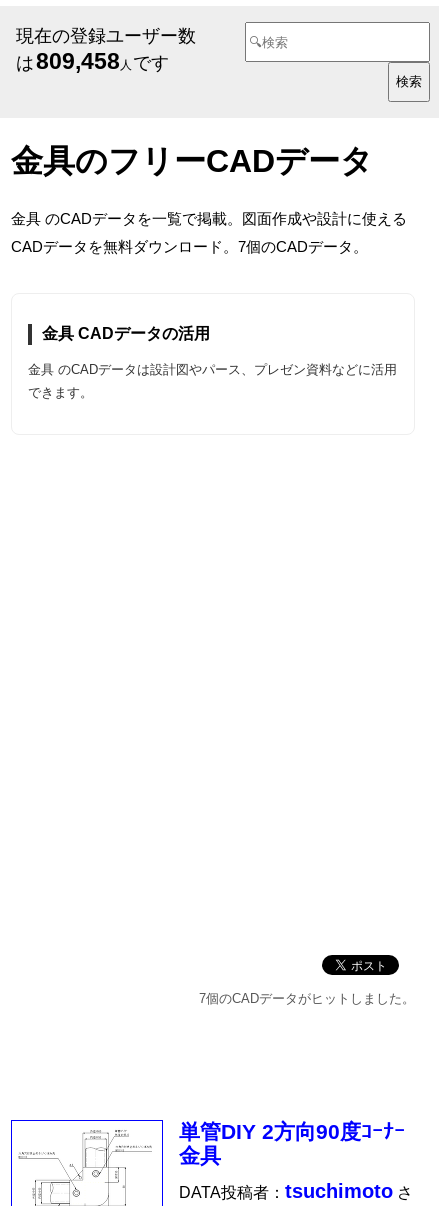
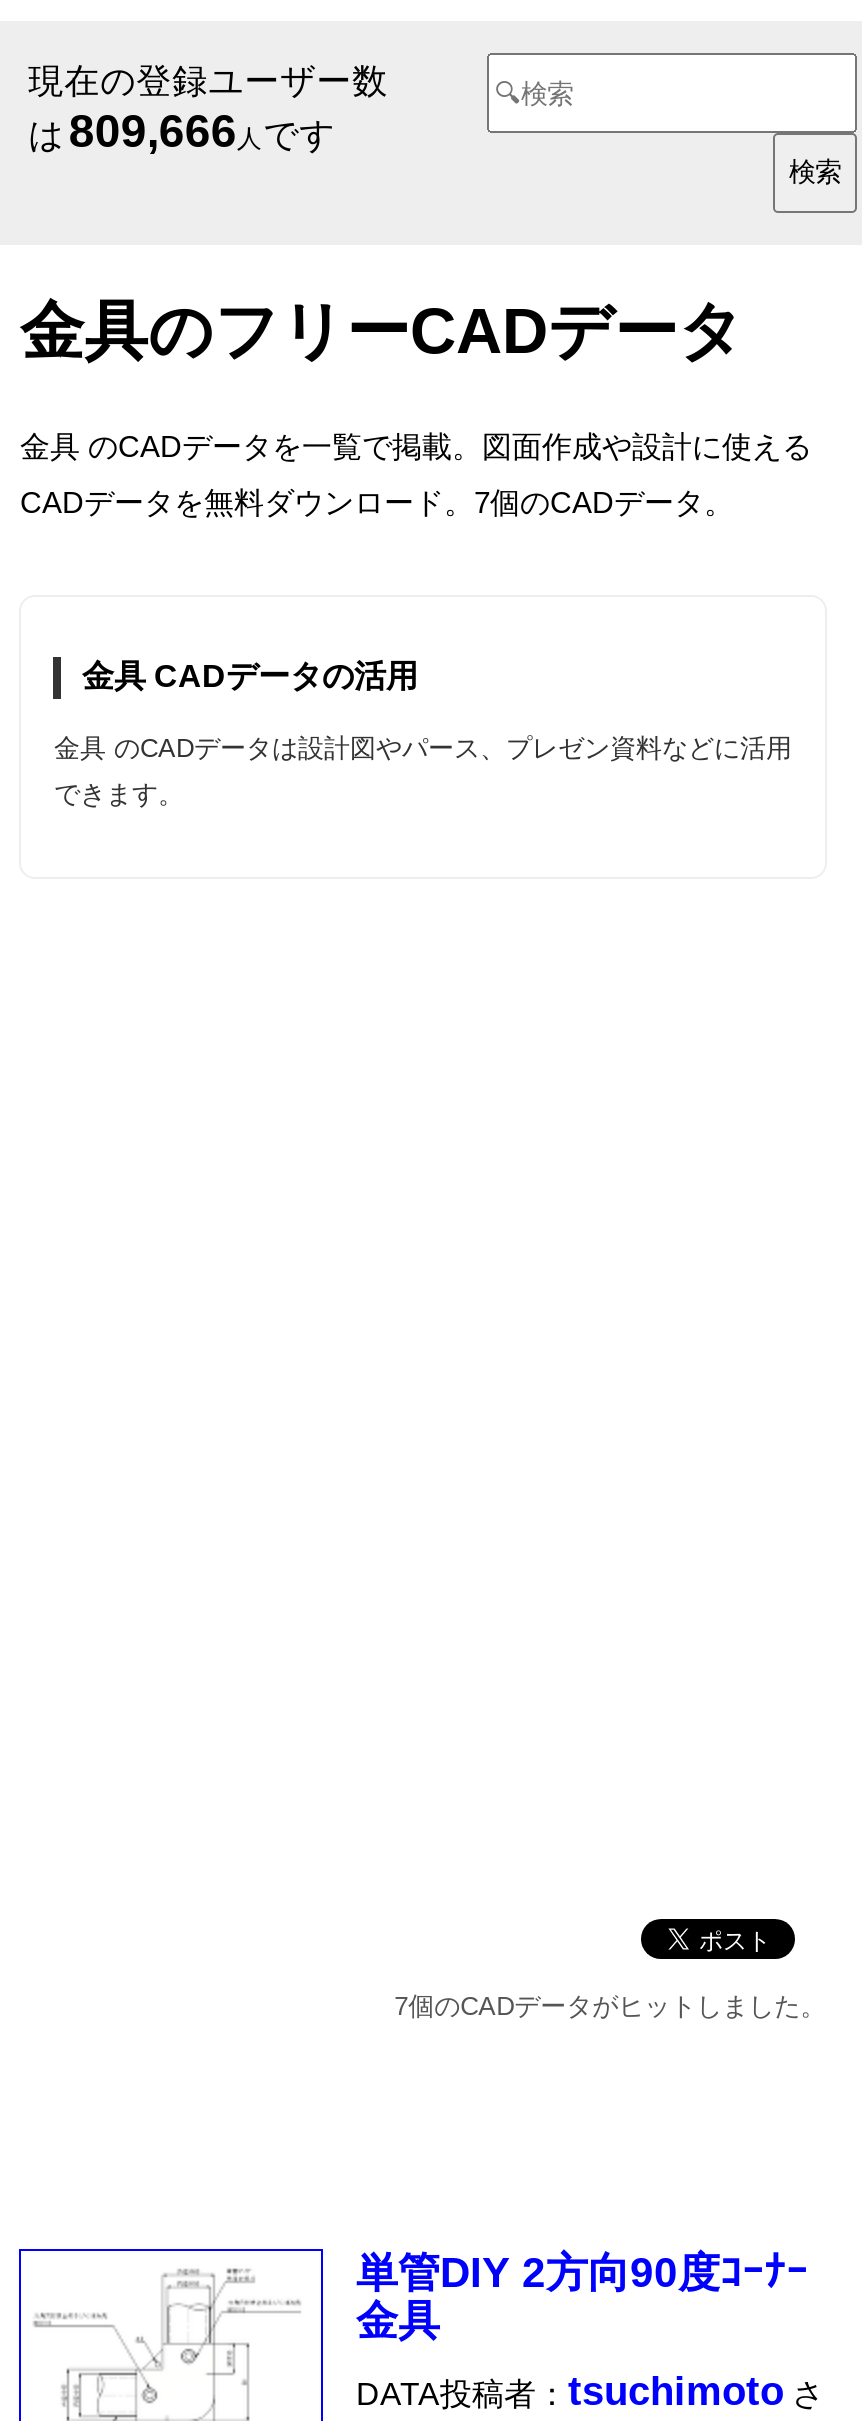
- は 809,458人 です
+ は 809,666人 です
